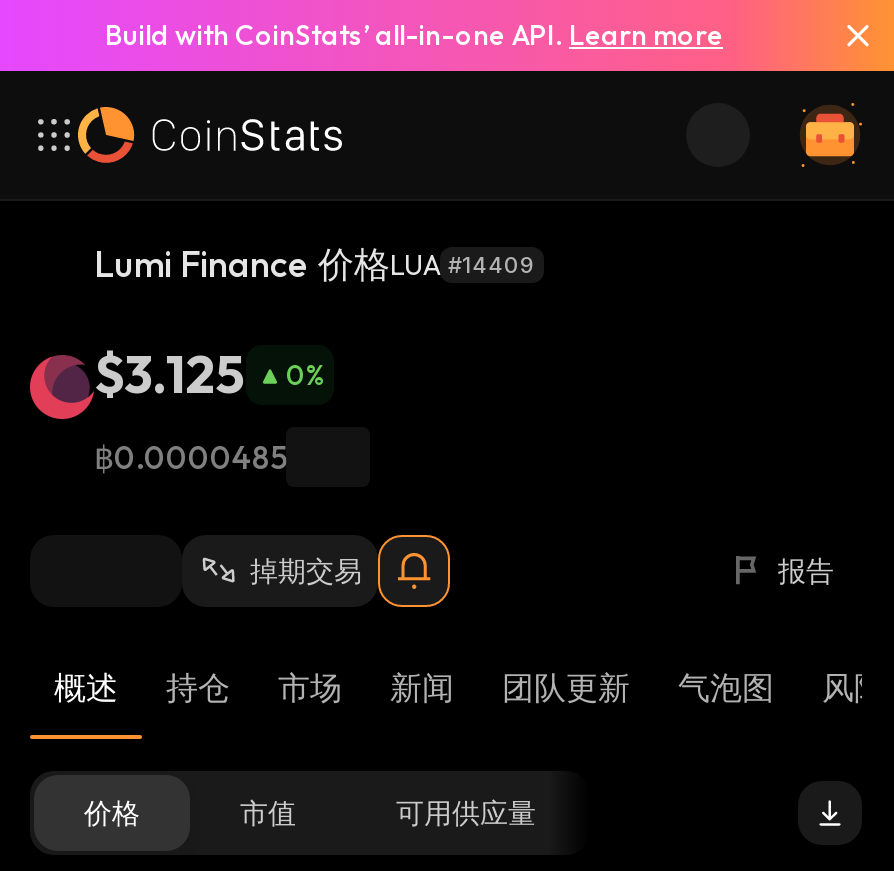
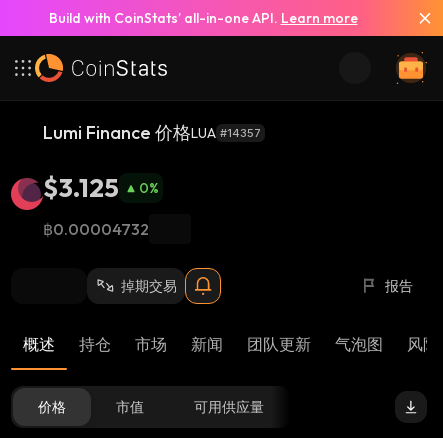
- Lumi Finance 价格LUA #14409
+ Lumi Finance 价格LUA #14357

- ฿0.0000485
+ ฿0.00004732
